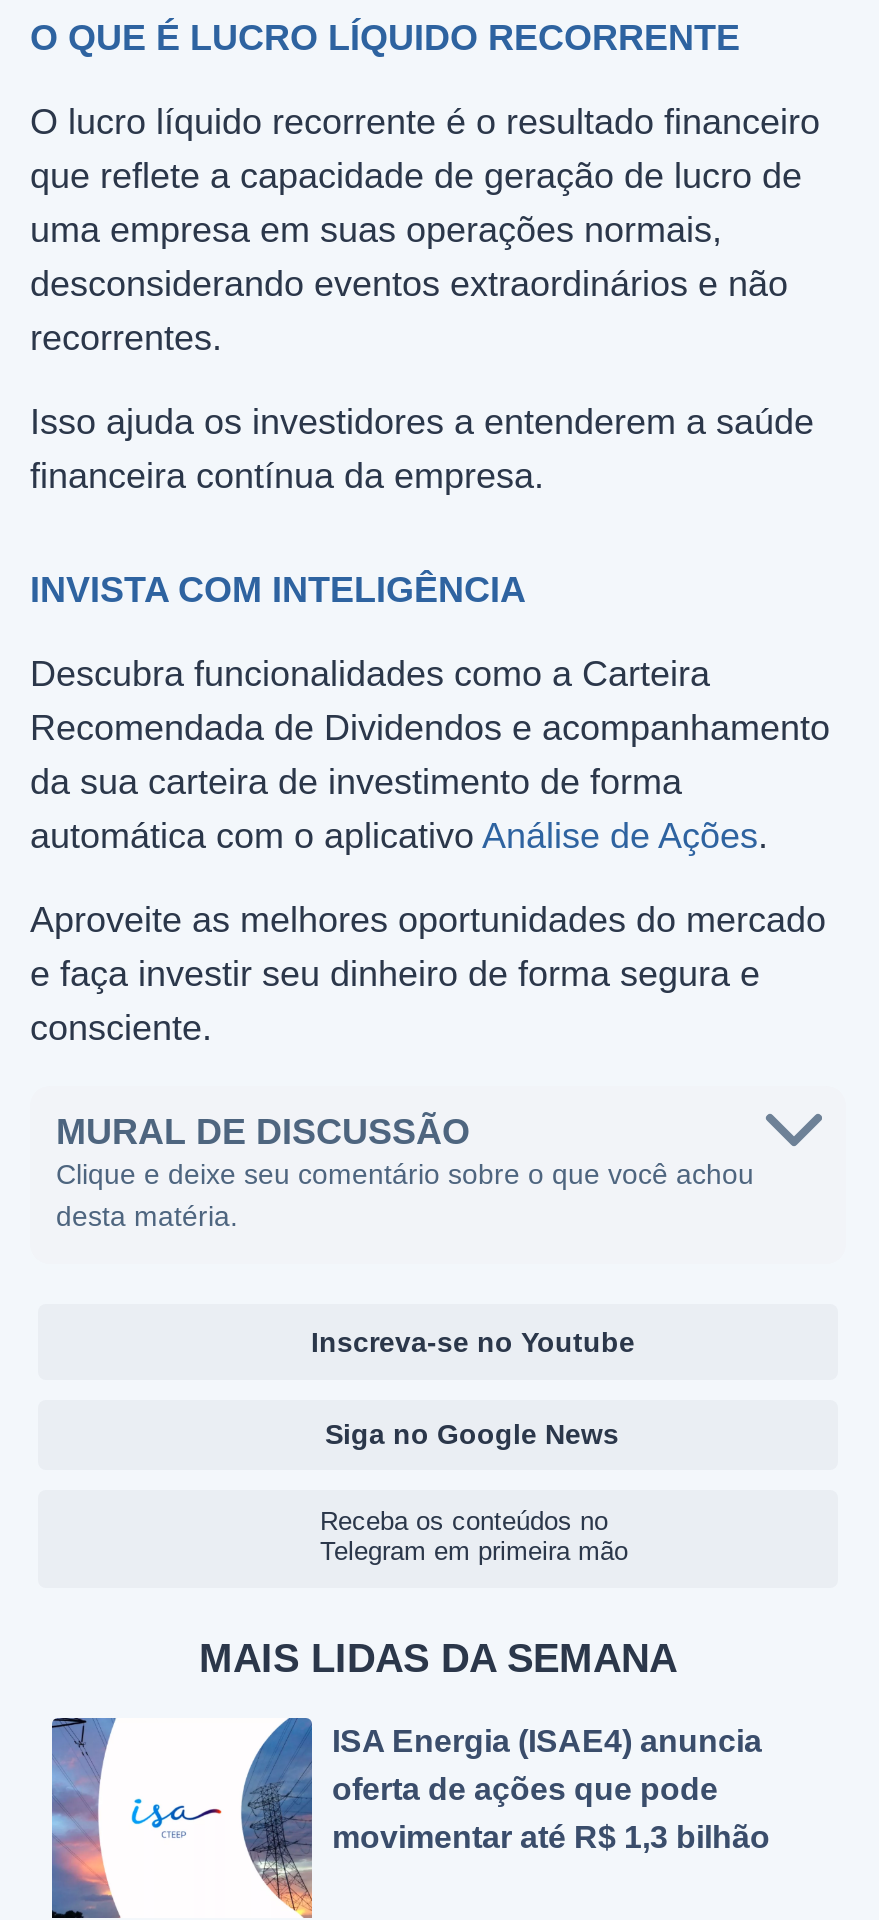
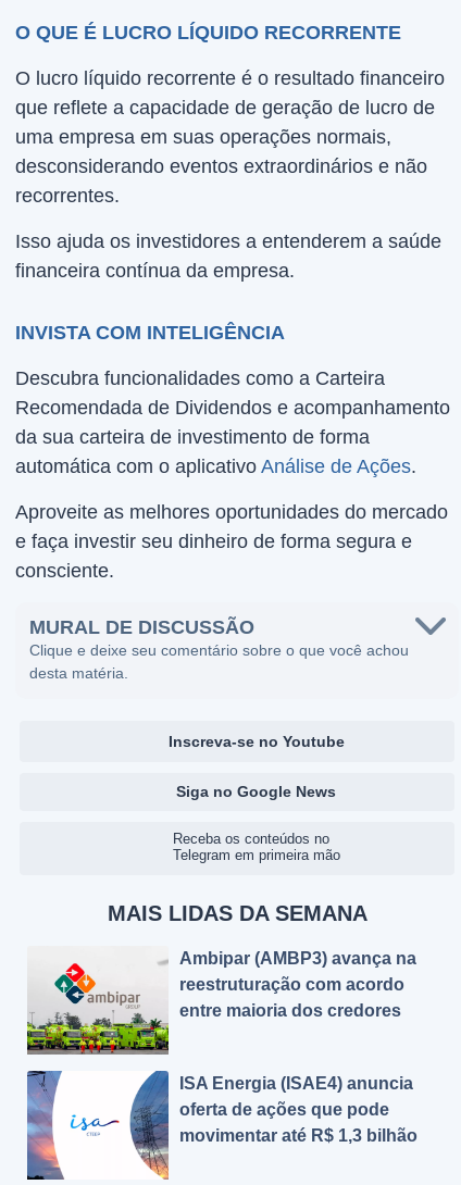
+ [image]
+ Ambipar (AMBP3) avança na
+ reestruturação com acordo
+ entre maioria dos credores
